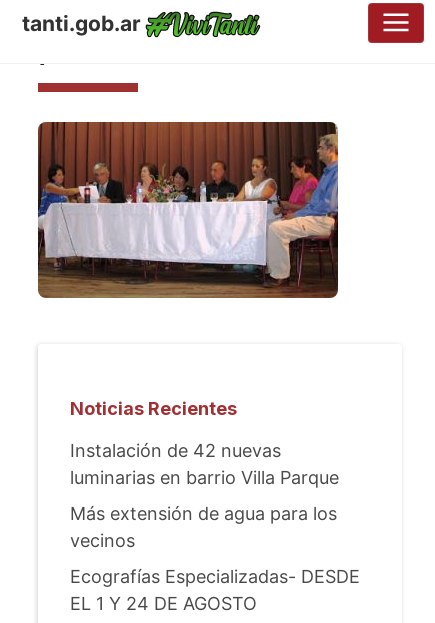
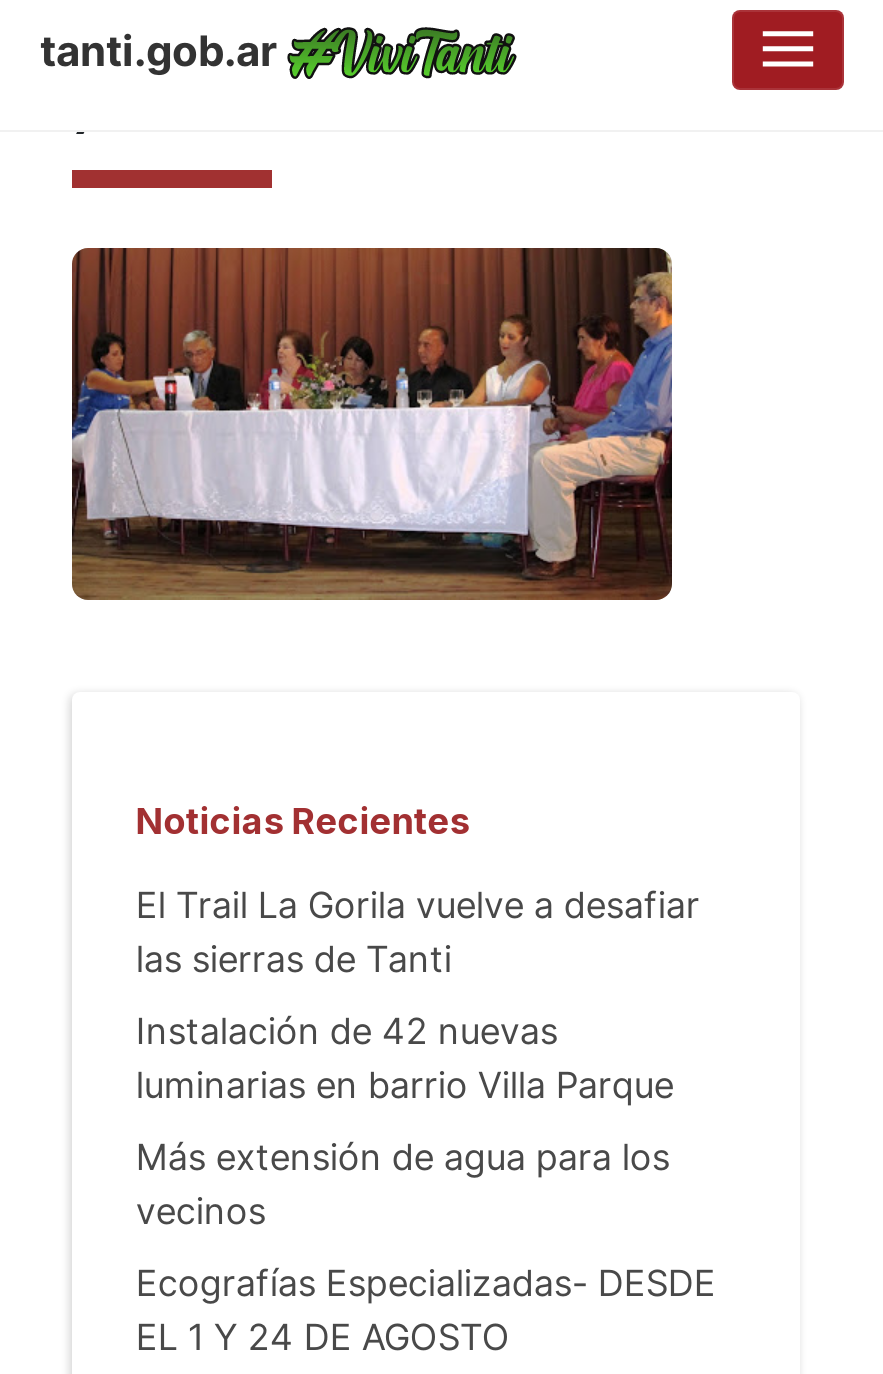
+ El Trail La Gorila vuelve a desafiar
+ las sierras de Tanti
